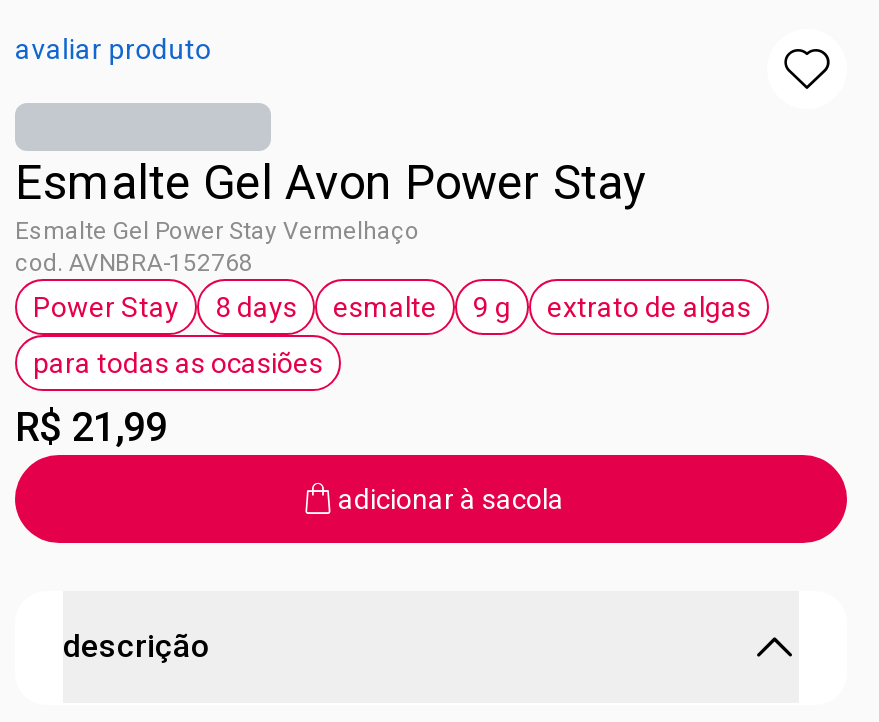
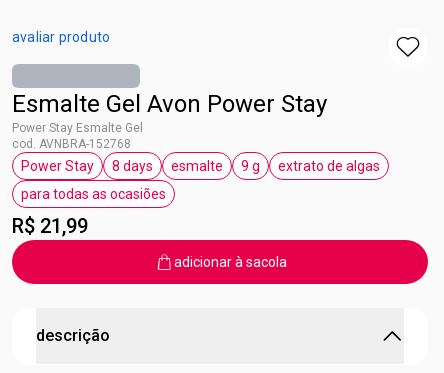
- Esmalte Gel Power Stay Vermelhaço
+ Power Stay Esmalte Gel
